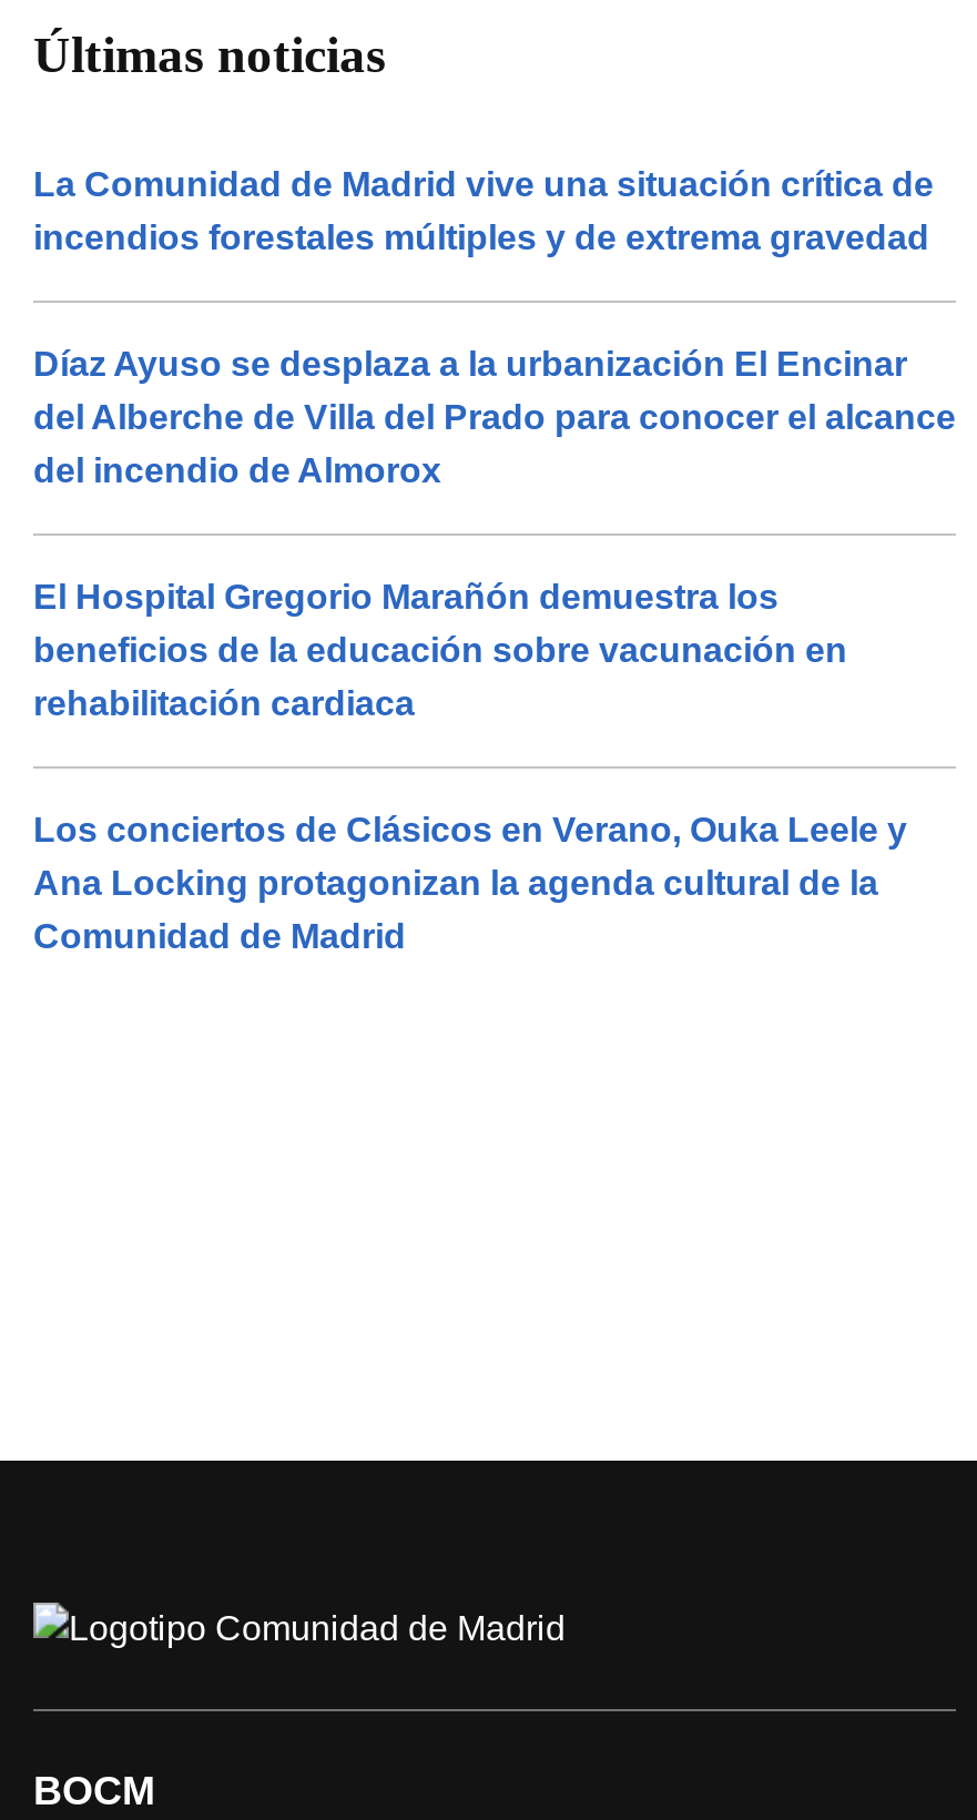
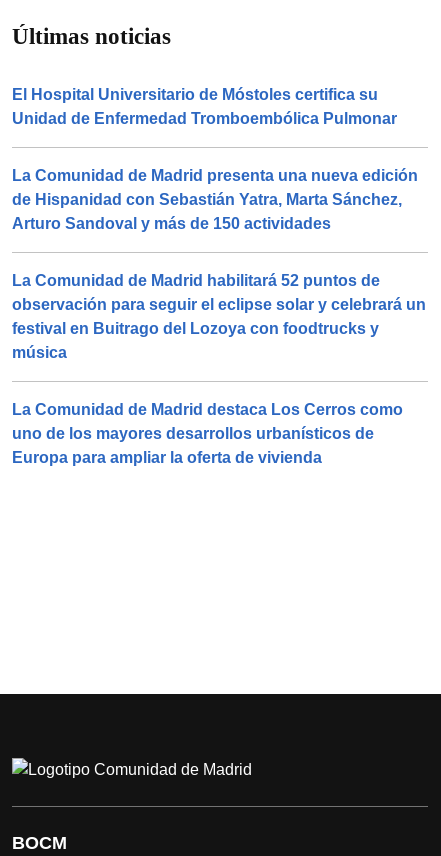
- La Comunidad de Madrid vive una situación crítica de
- incendios forestales múltiples y de extrema gravedad
+ El Hospital Universitario de Móstoles certifica su
+ Unidad de Enfermedad Tromboembólica Pulmonar

- Díaz Ayuso se desplaza a la urbanización El Encinar
- del Alberche de Villa del Prado para conocer el alcance
- del incendio de Almorox
+ La Comunidad de Madrid presenta una nueva edición
+ de Hispanidad con Sebastián Yatra, Marta Sánchez,
+ Arturo Sandoval y más de 150 actividades

- El Hospital Gregorio Marañón demuestra los
- beneficios de la educación sobre vacunación en
- rehabilitación cardiaca
+ La Comunidad de Madrid habilitará 52 puntos de
+ observación para seguir el eclipse solar y celebrará un
+ festival en Buitrago del Lozoya con foodtrucks y
+ música

- Los conciertos de Clásicos en Verano, Ouka Leele y
- Ana Locking protagonizan la agenda cultural de la
- Comunidad de Madrid
+ La Comunidad de Madrid destaca Los Cerros como
+ uno de los mayores desarrollos urbanísticos de
+ Europa para ampliar la oferta de vivienda
